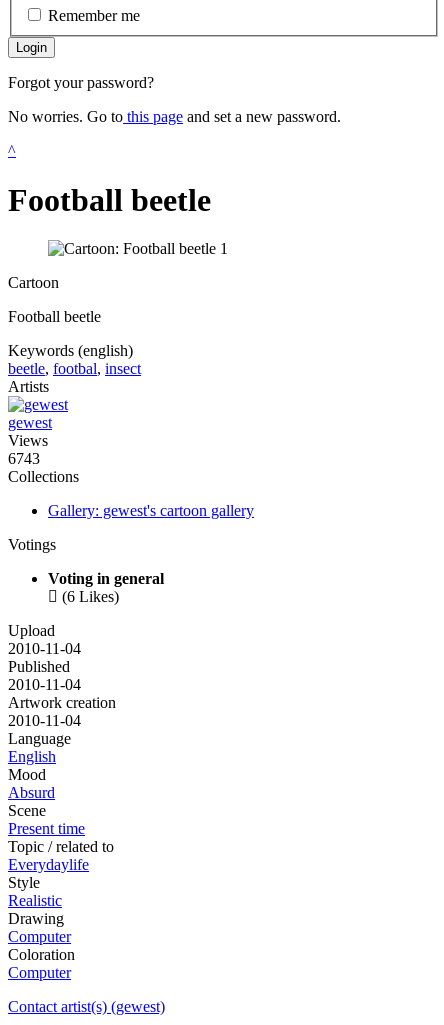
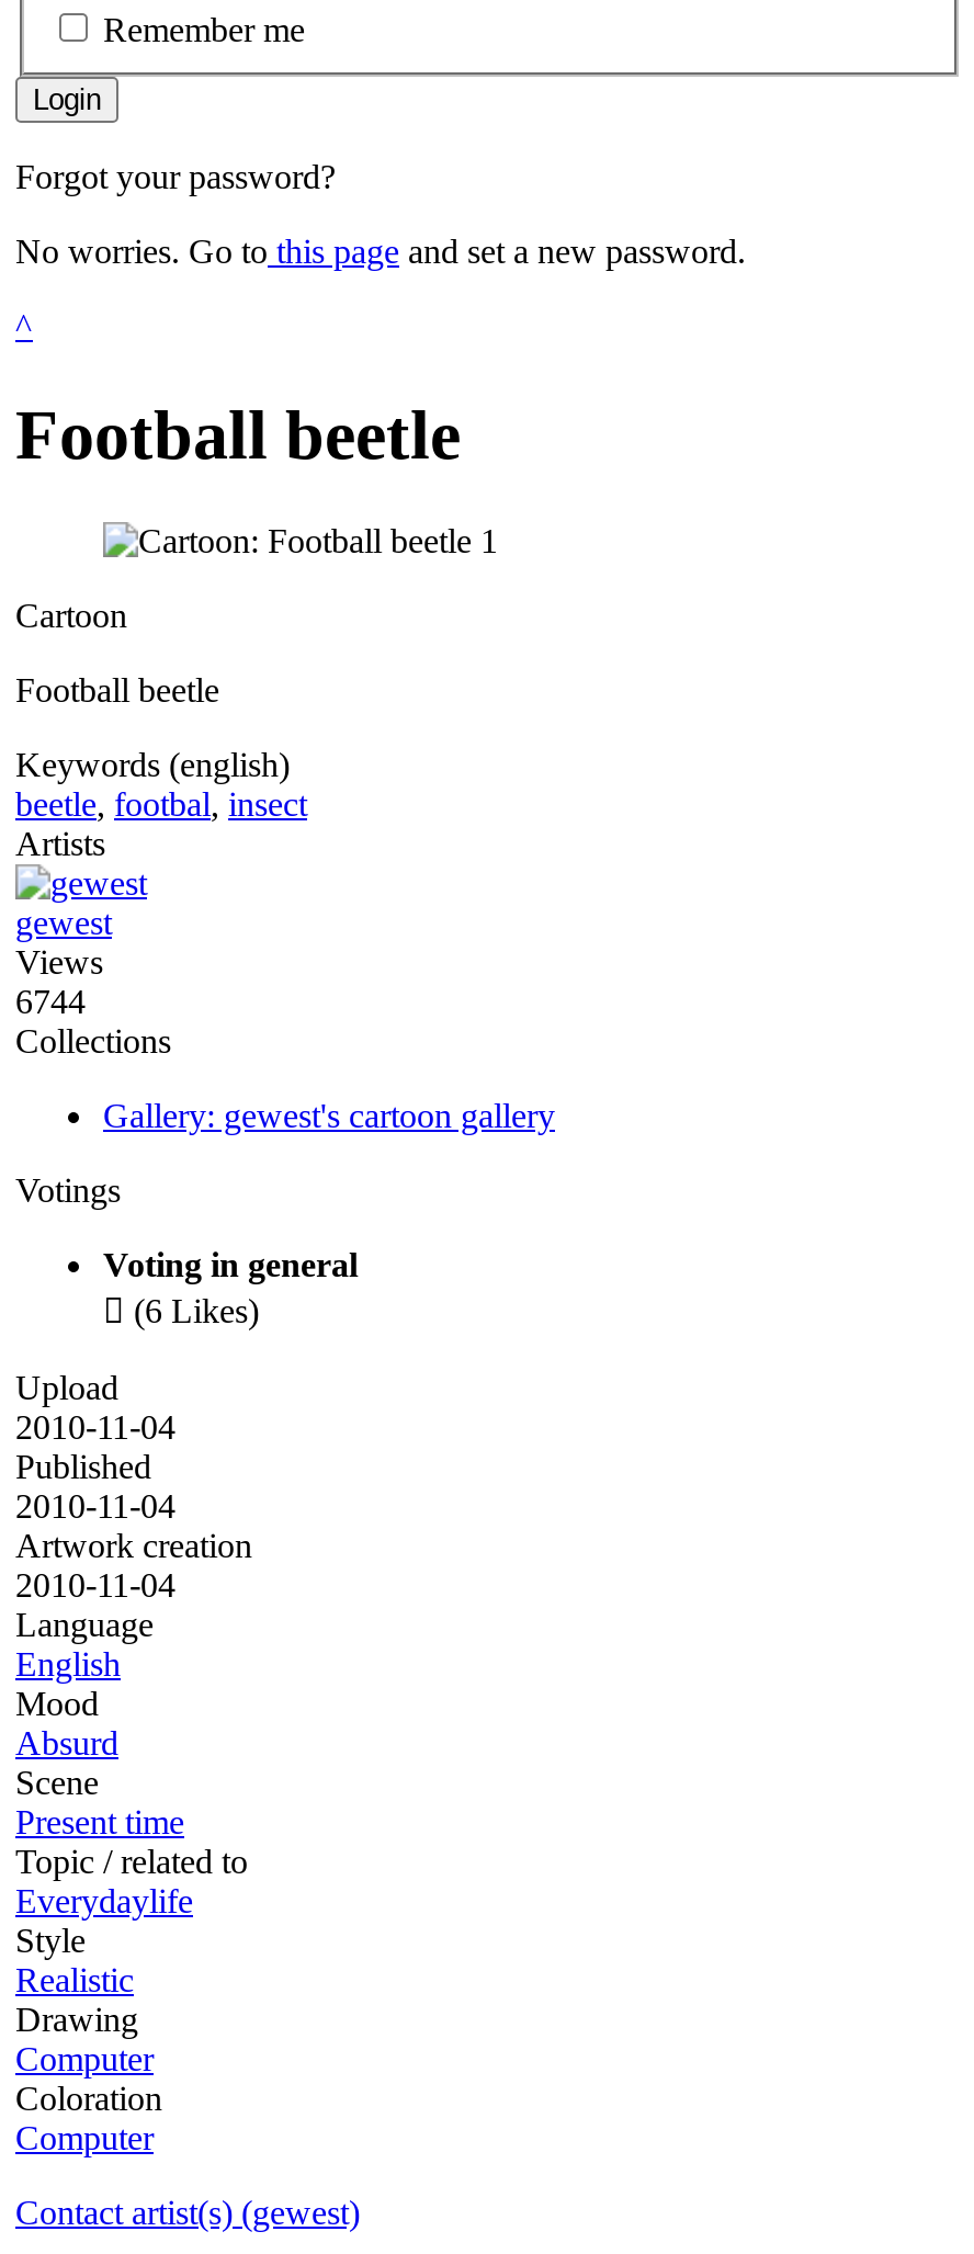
- 6743
+ 6744
